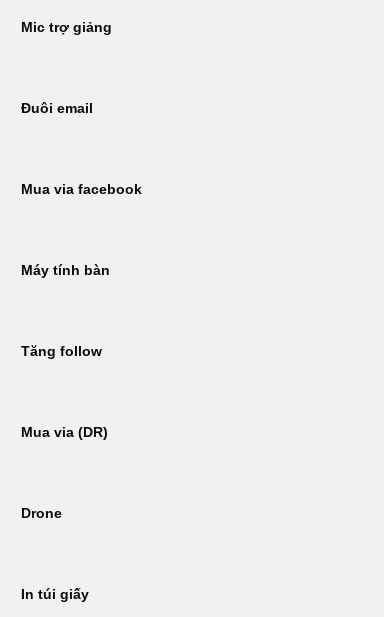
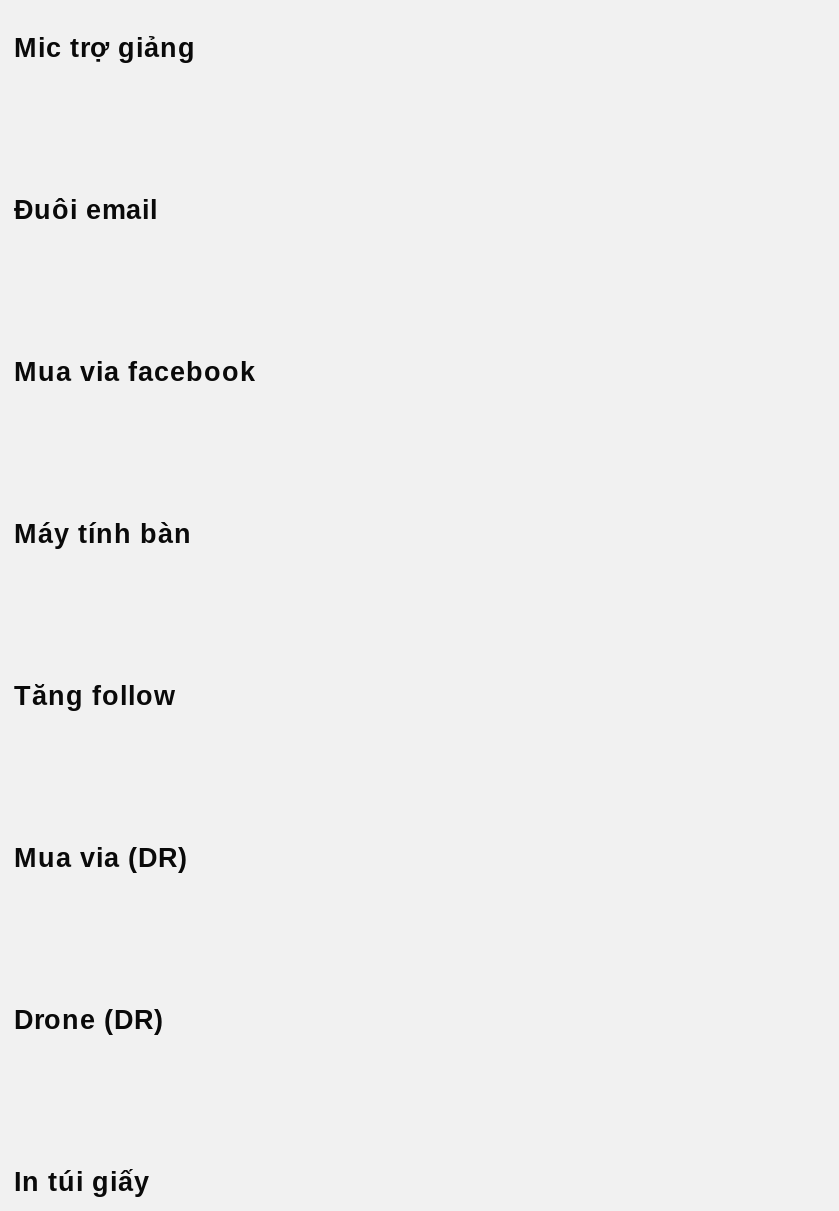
- Drone
+ Drone (DR)
